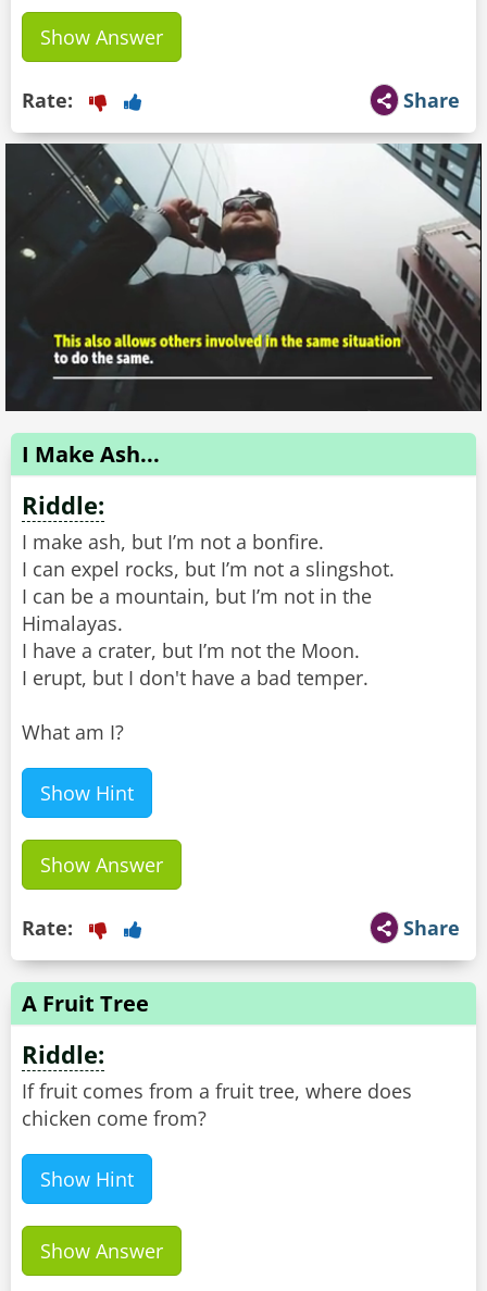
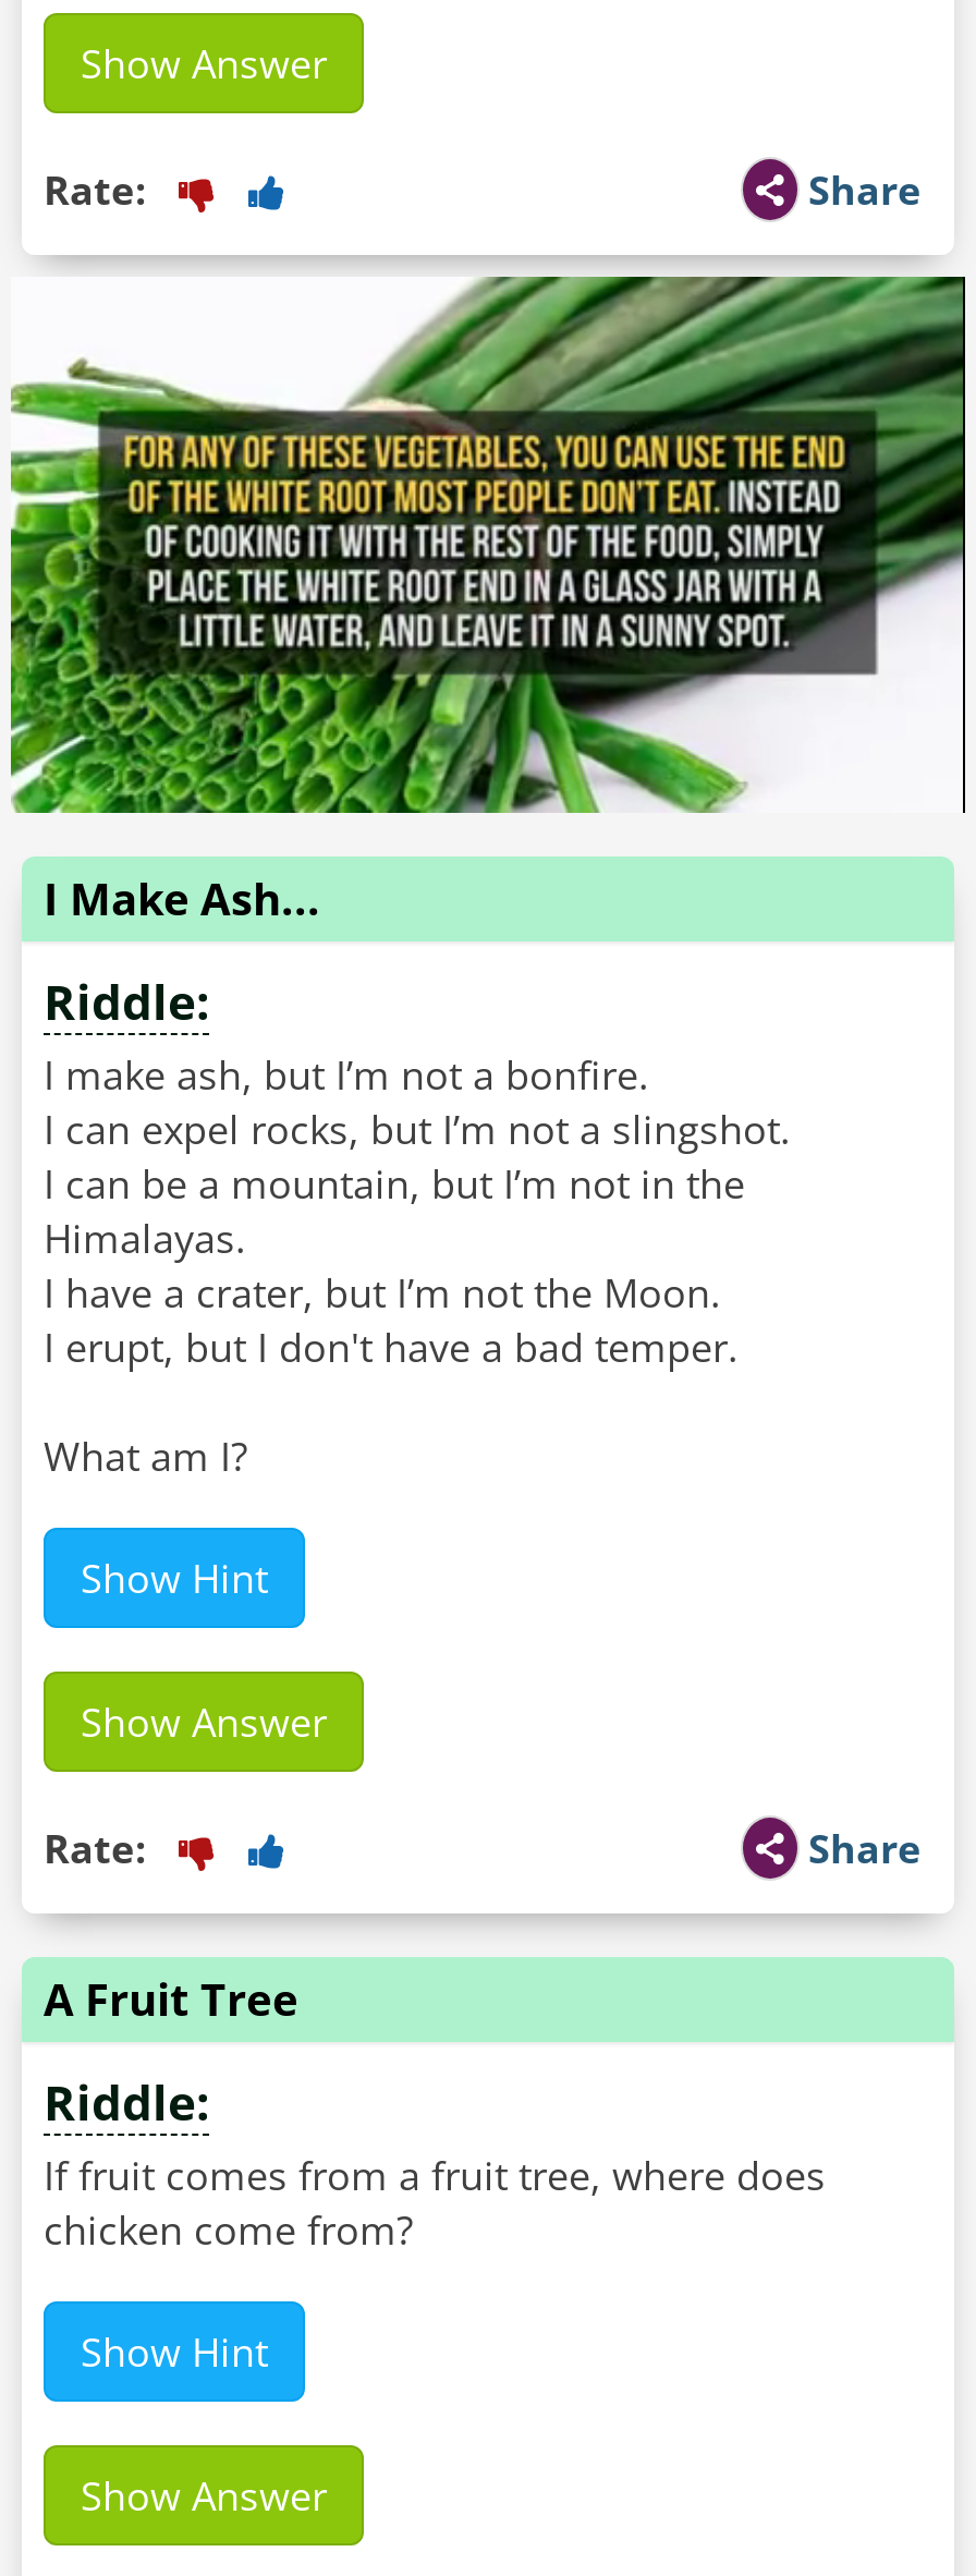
- [image]
+ [image]
